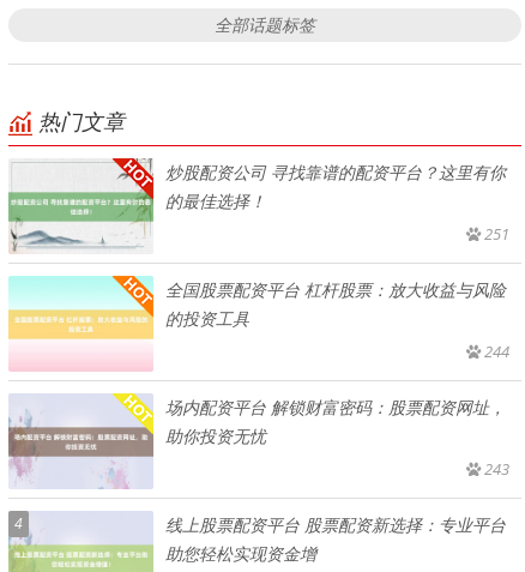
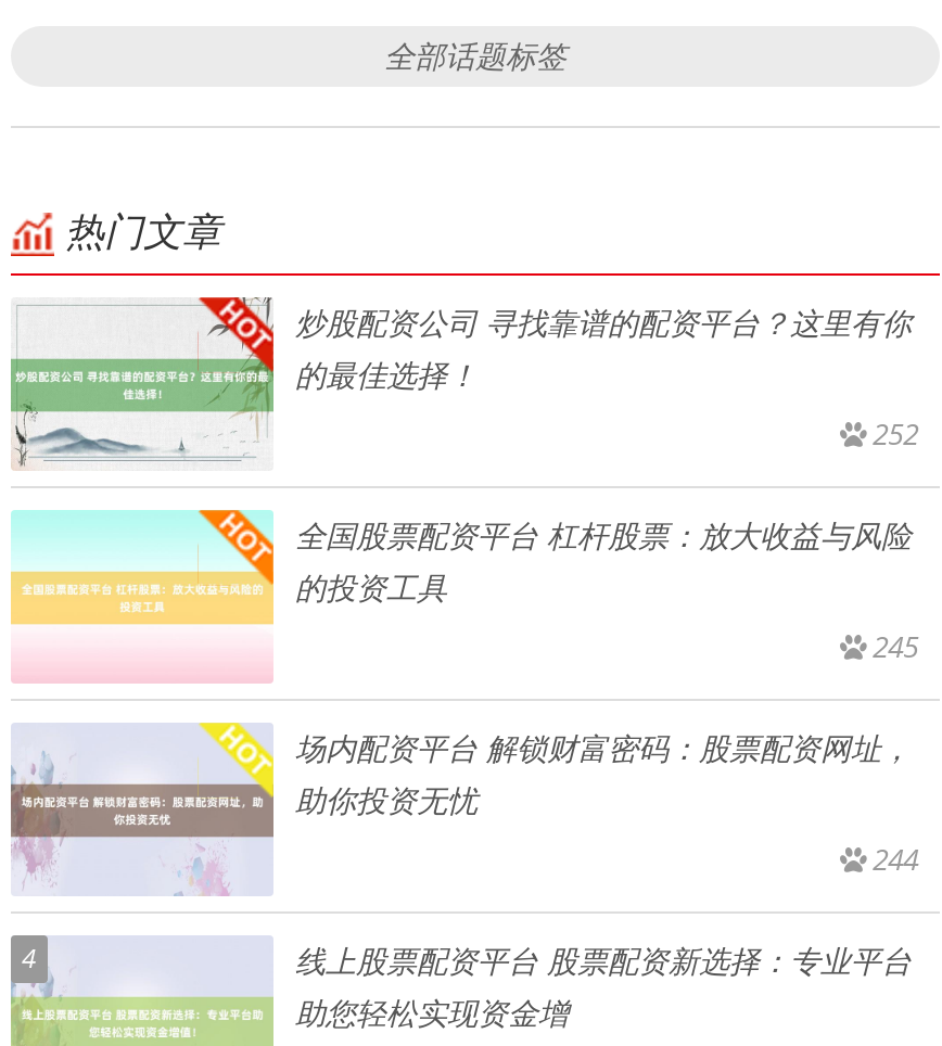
- 251
+ 252

- 244
+ 245

- 243
+ 244
